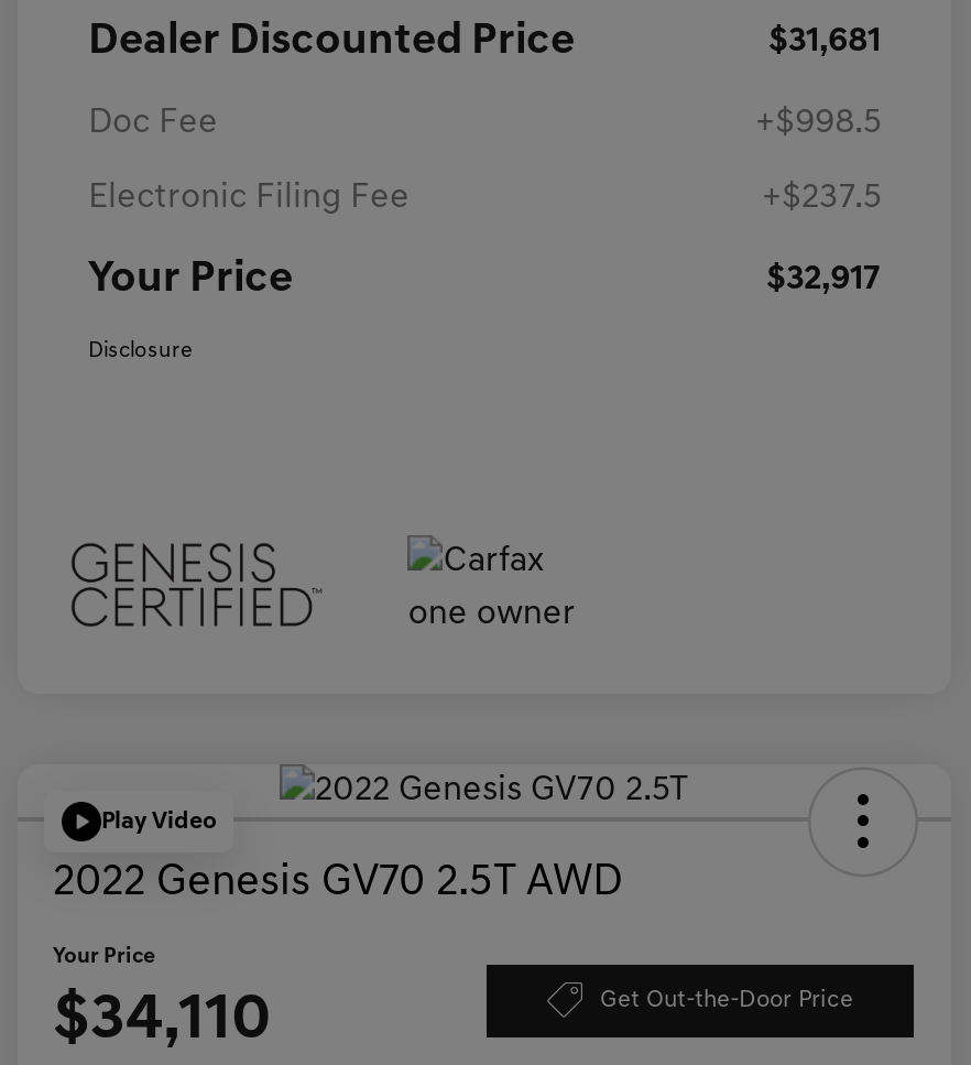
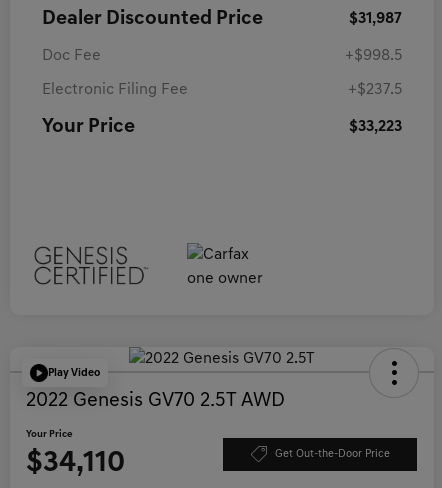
- $31,681
+ $31,987

- $32,917
- Disclosure
+ $33,223
